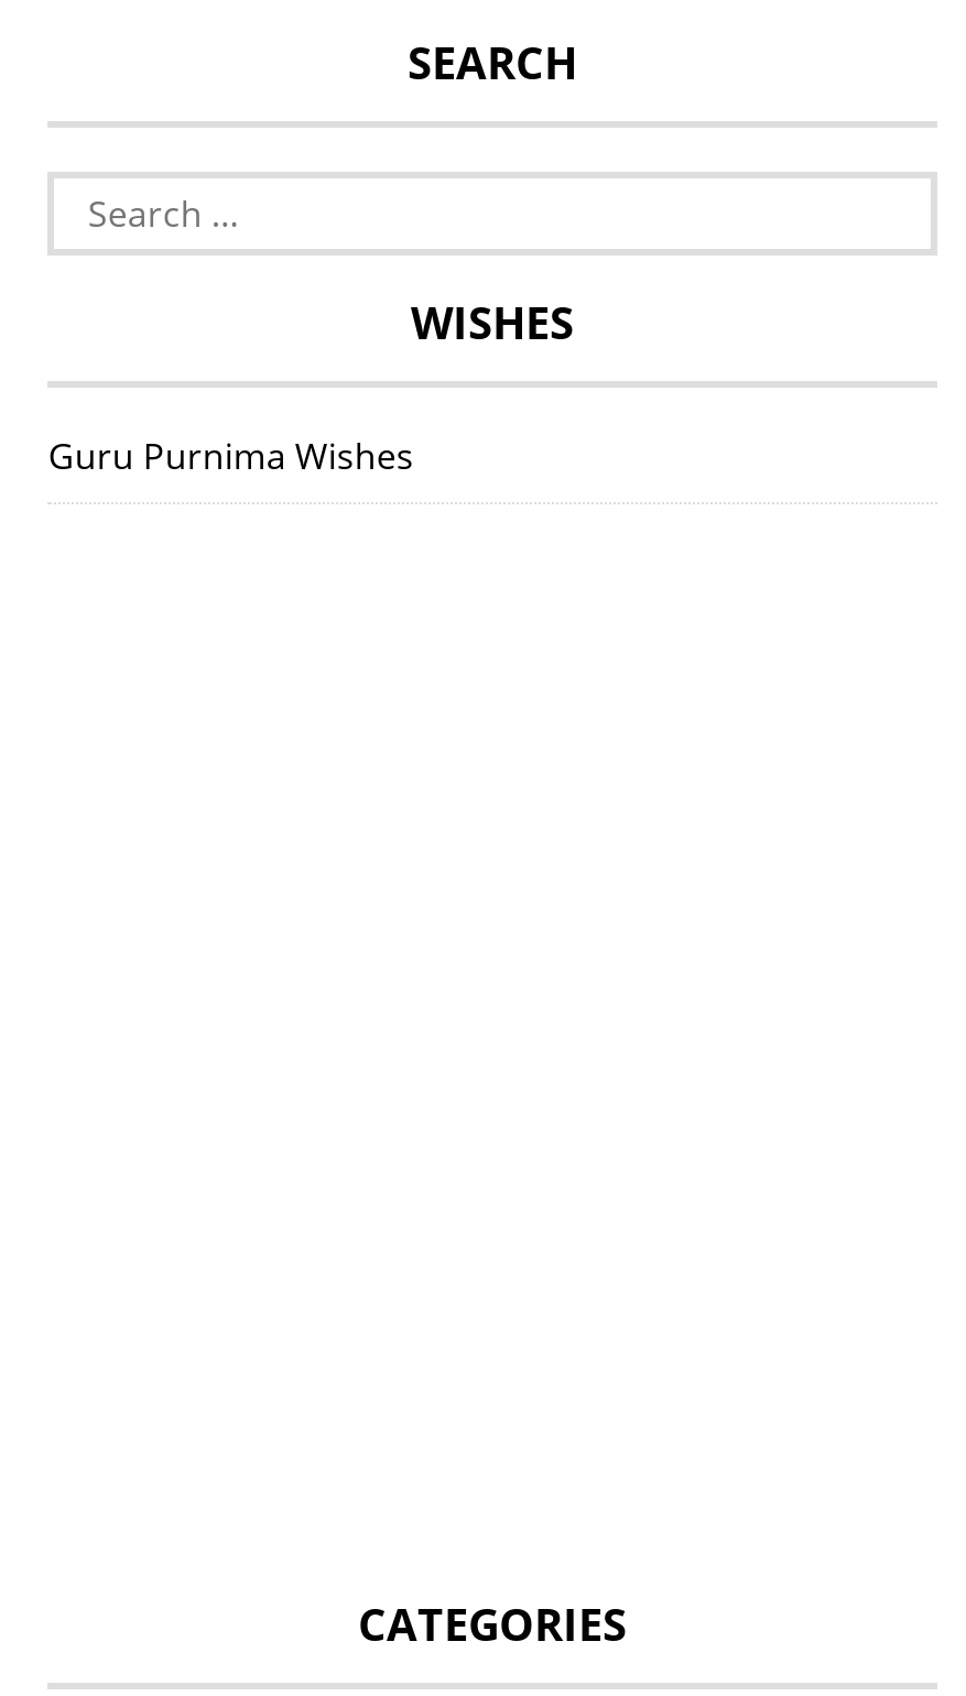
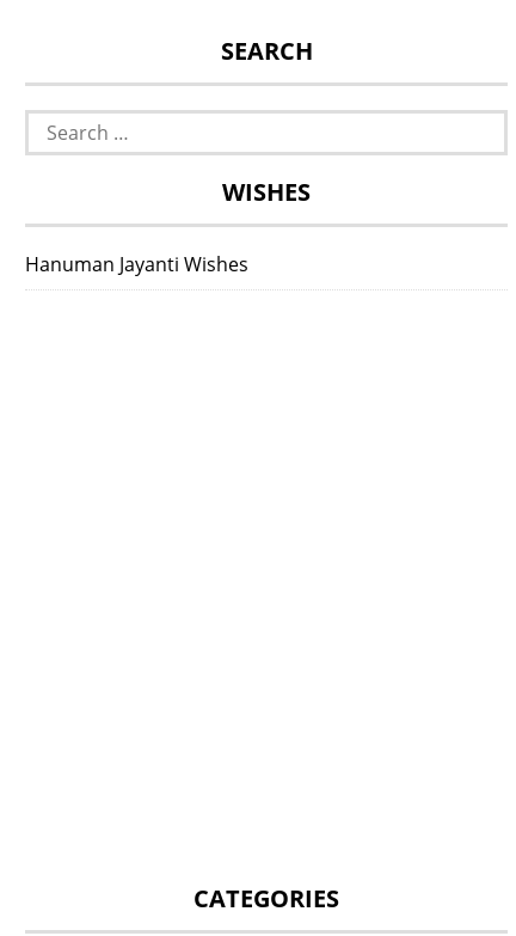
- Guru Purnima Wishes
+ Hanuman Jayanti Wishes
